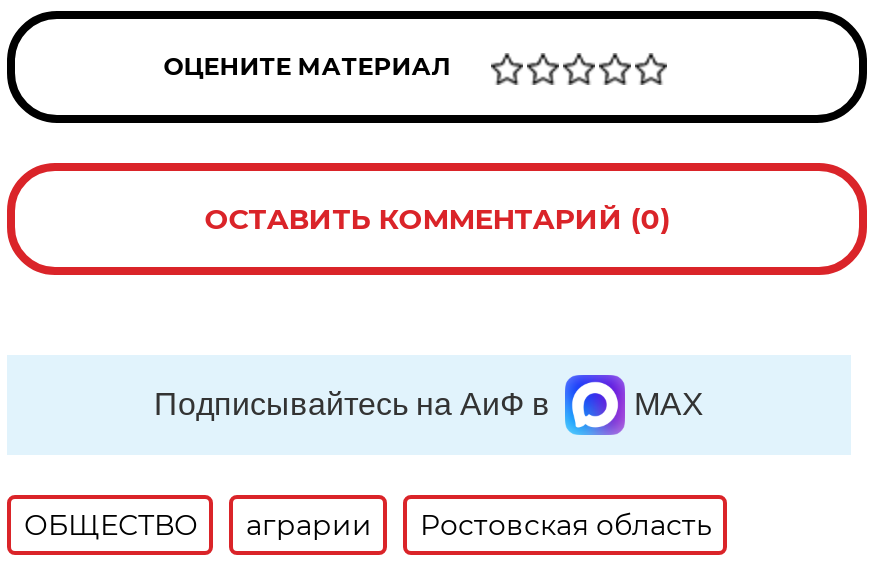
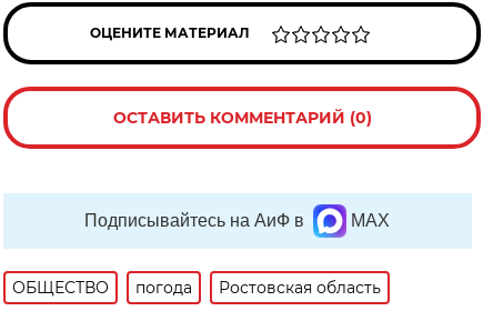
- аграрии
+ погода
